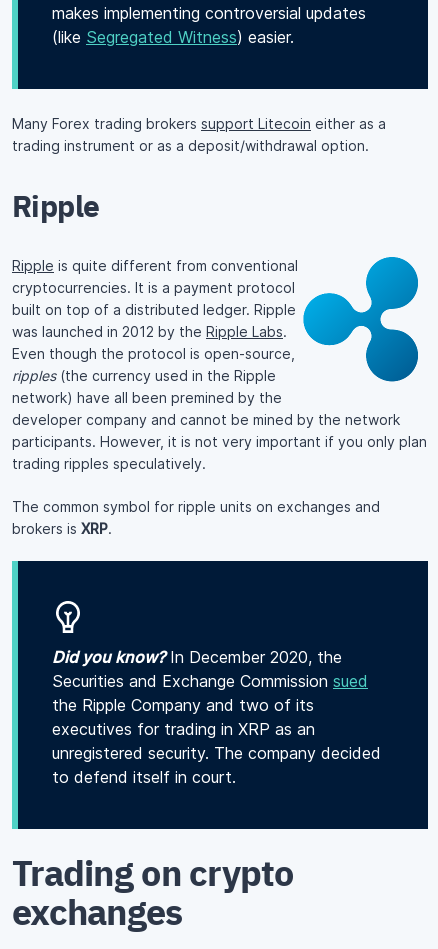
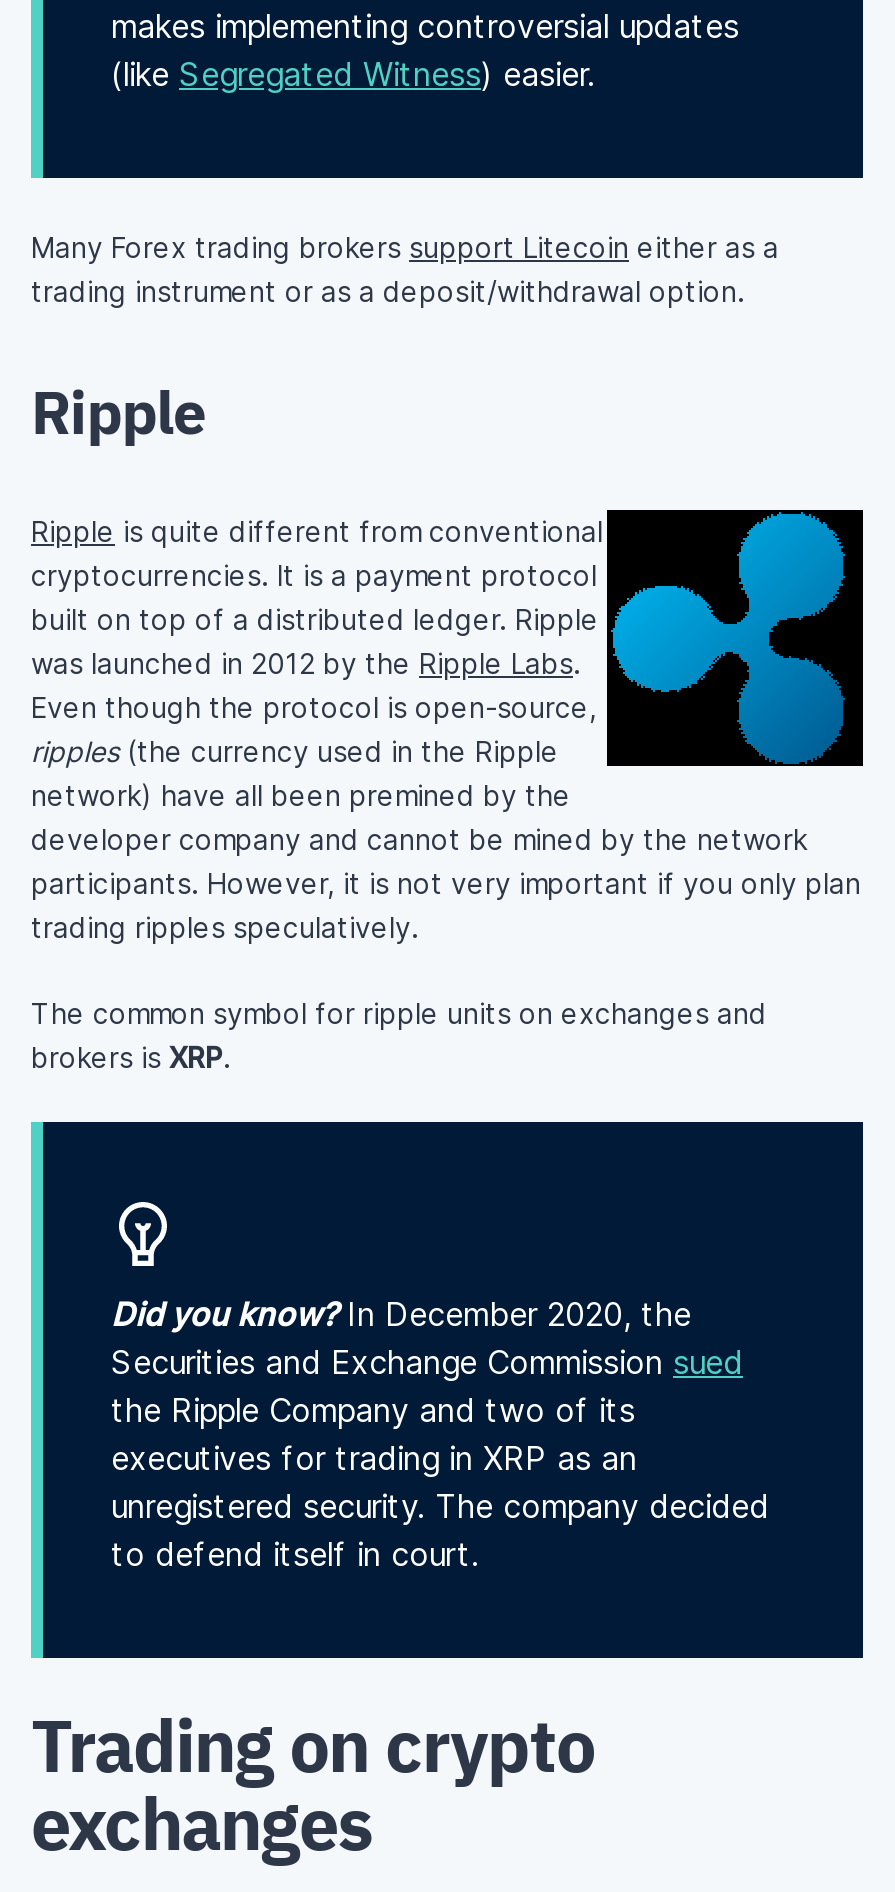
- [image]
+ [image]
